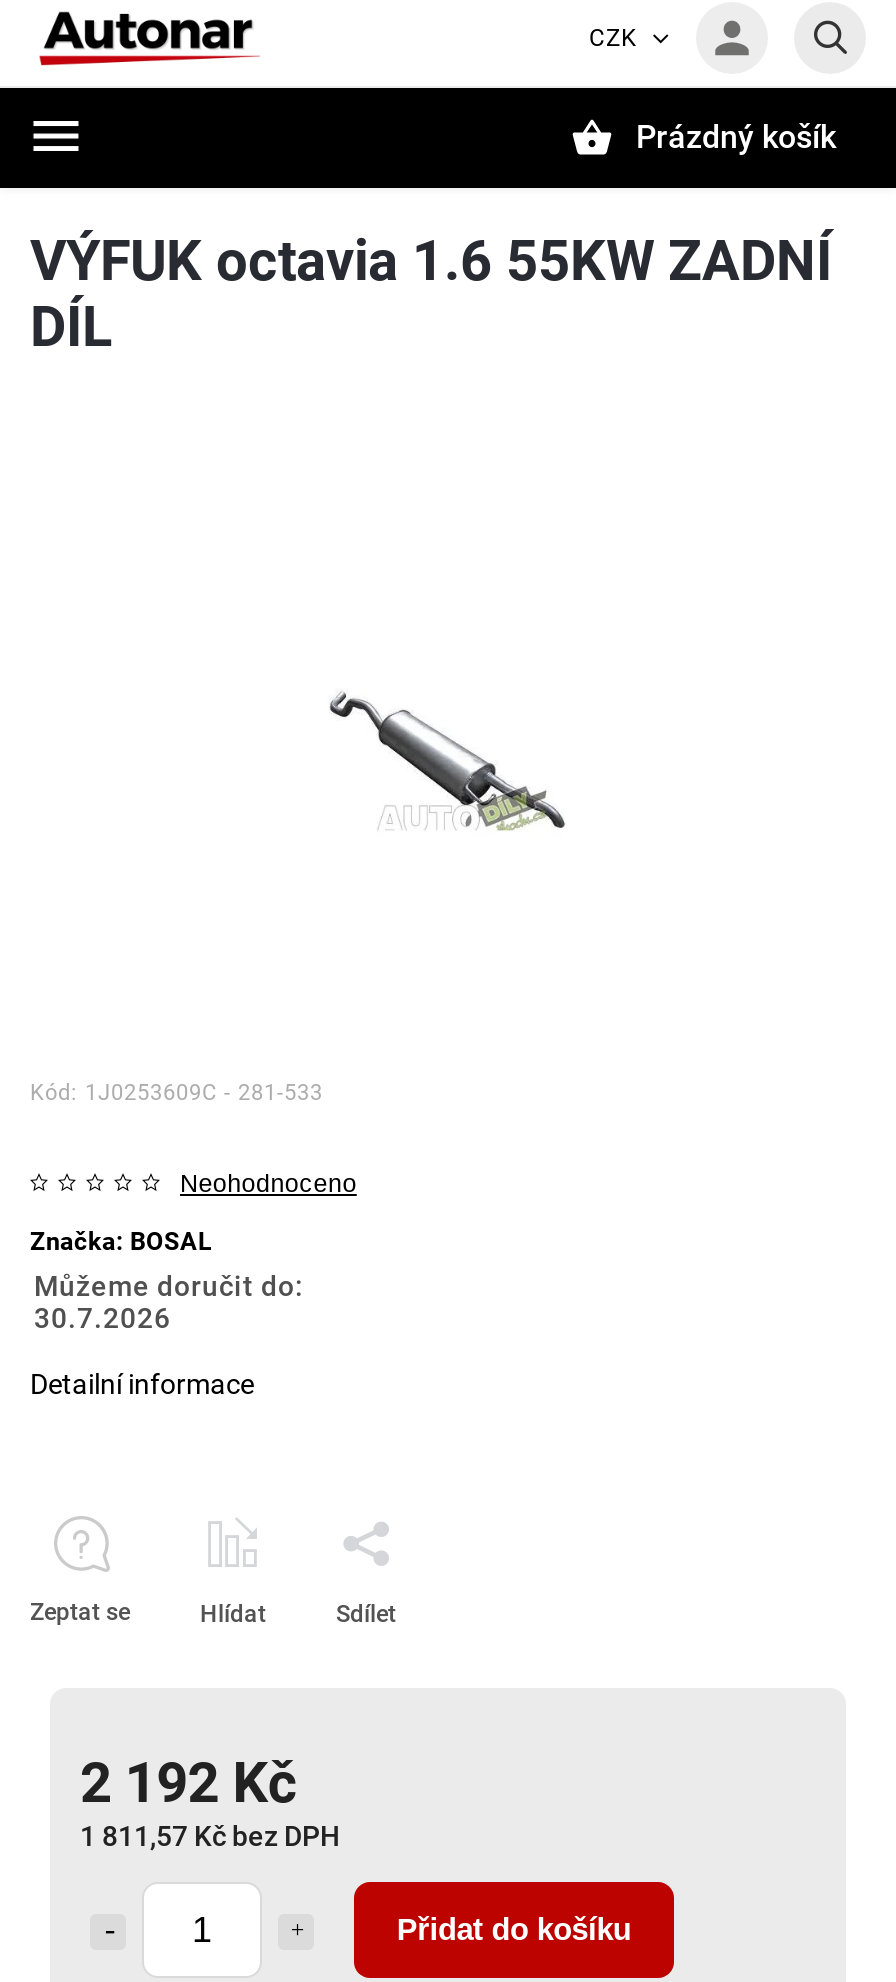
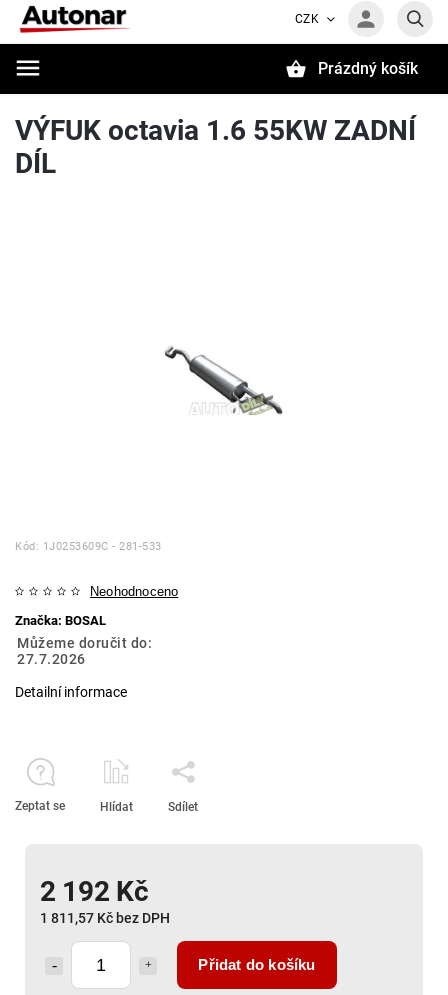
- 30.7.2026
+ 27.7.2026
